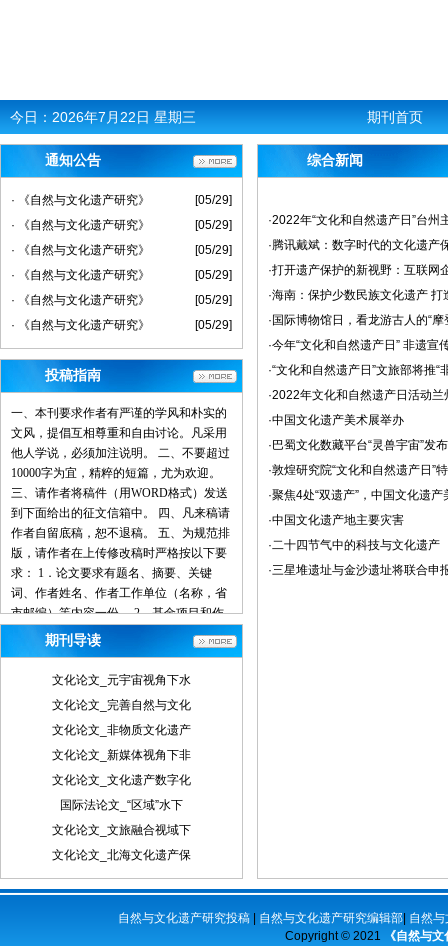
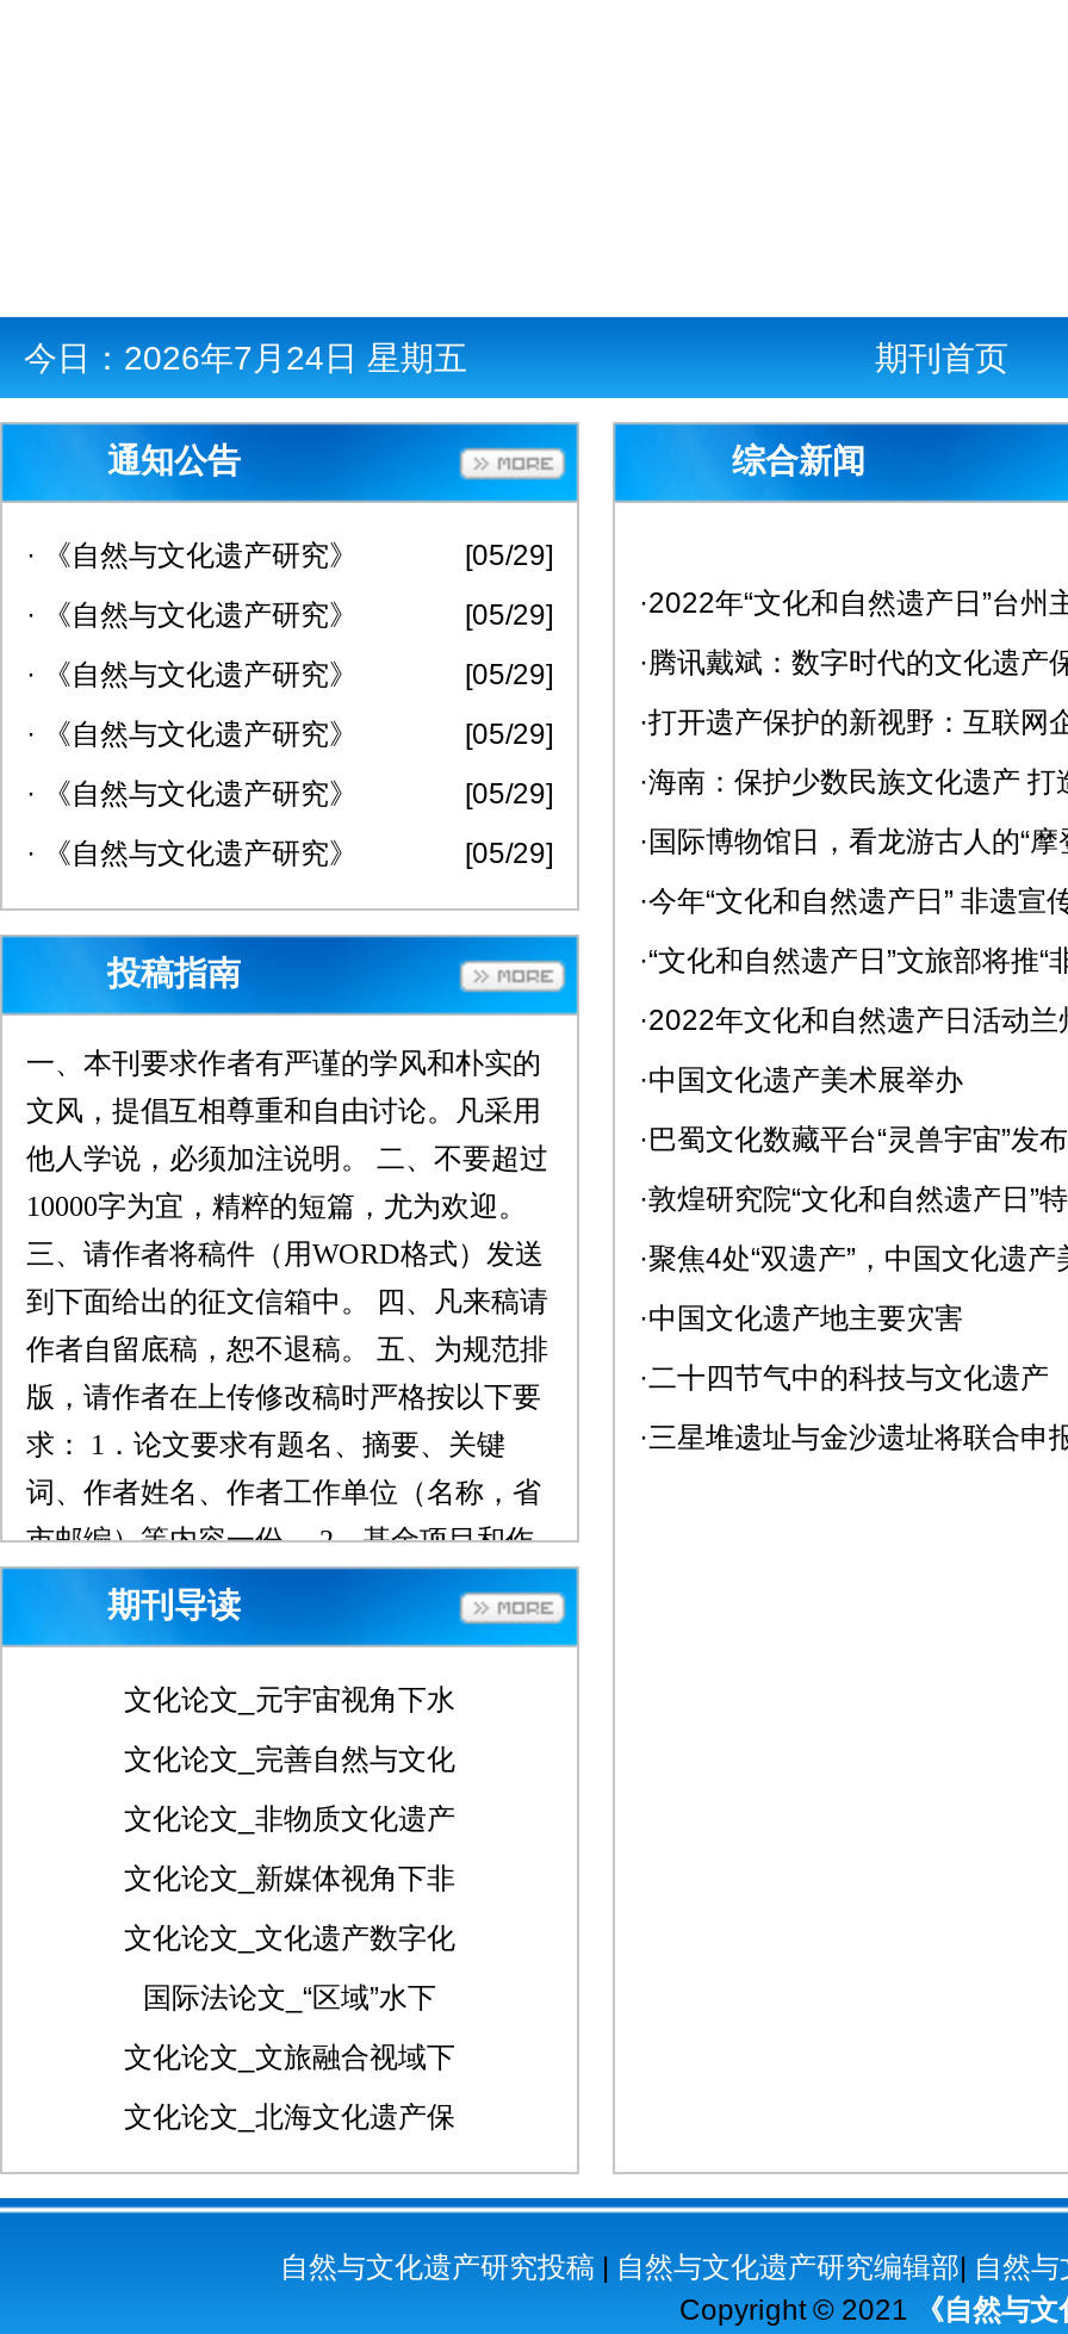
- 今日：2026年7月22日 星期三
+ 今日：2026年7月24日 星期五
